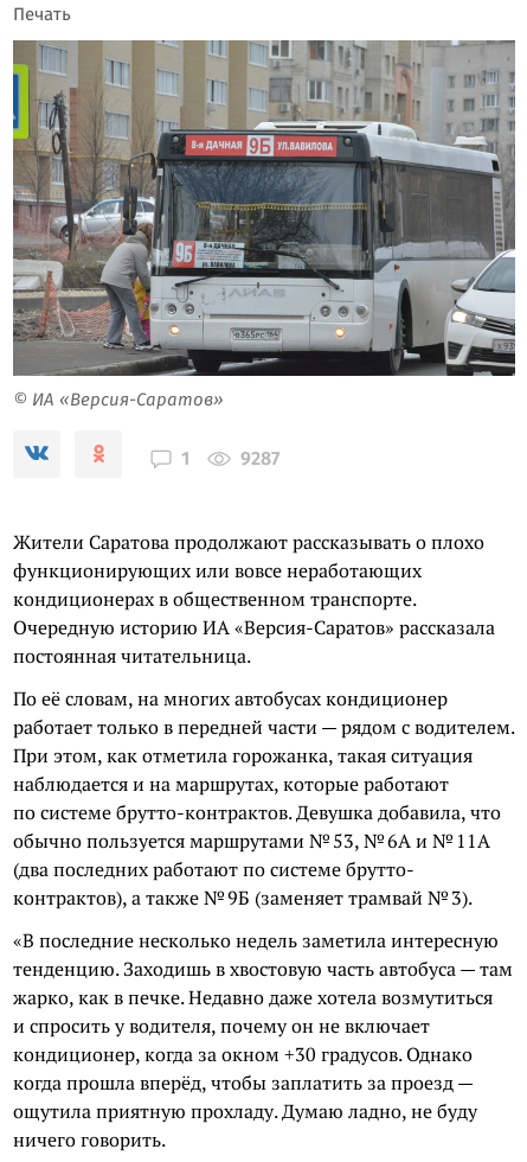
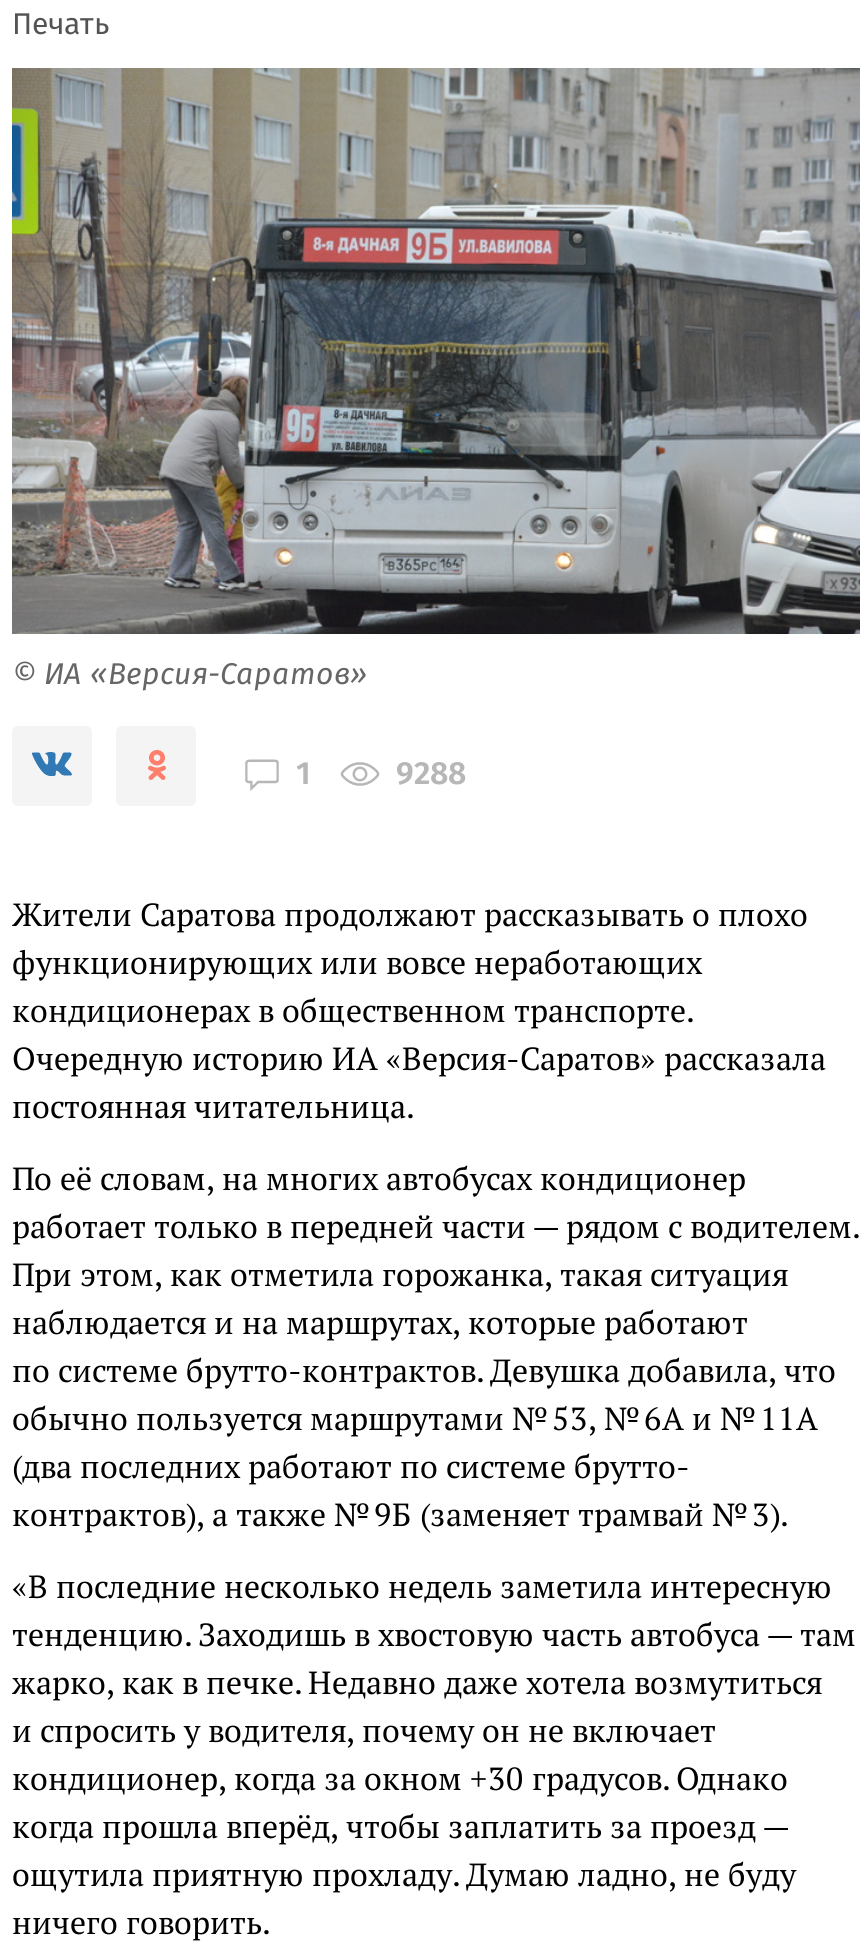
- 9287
+ 9288
